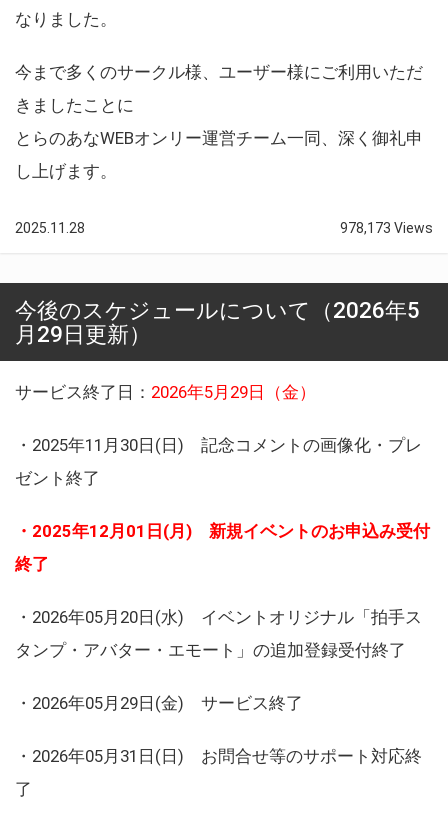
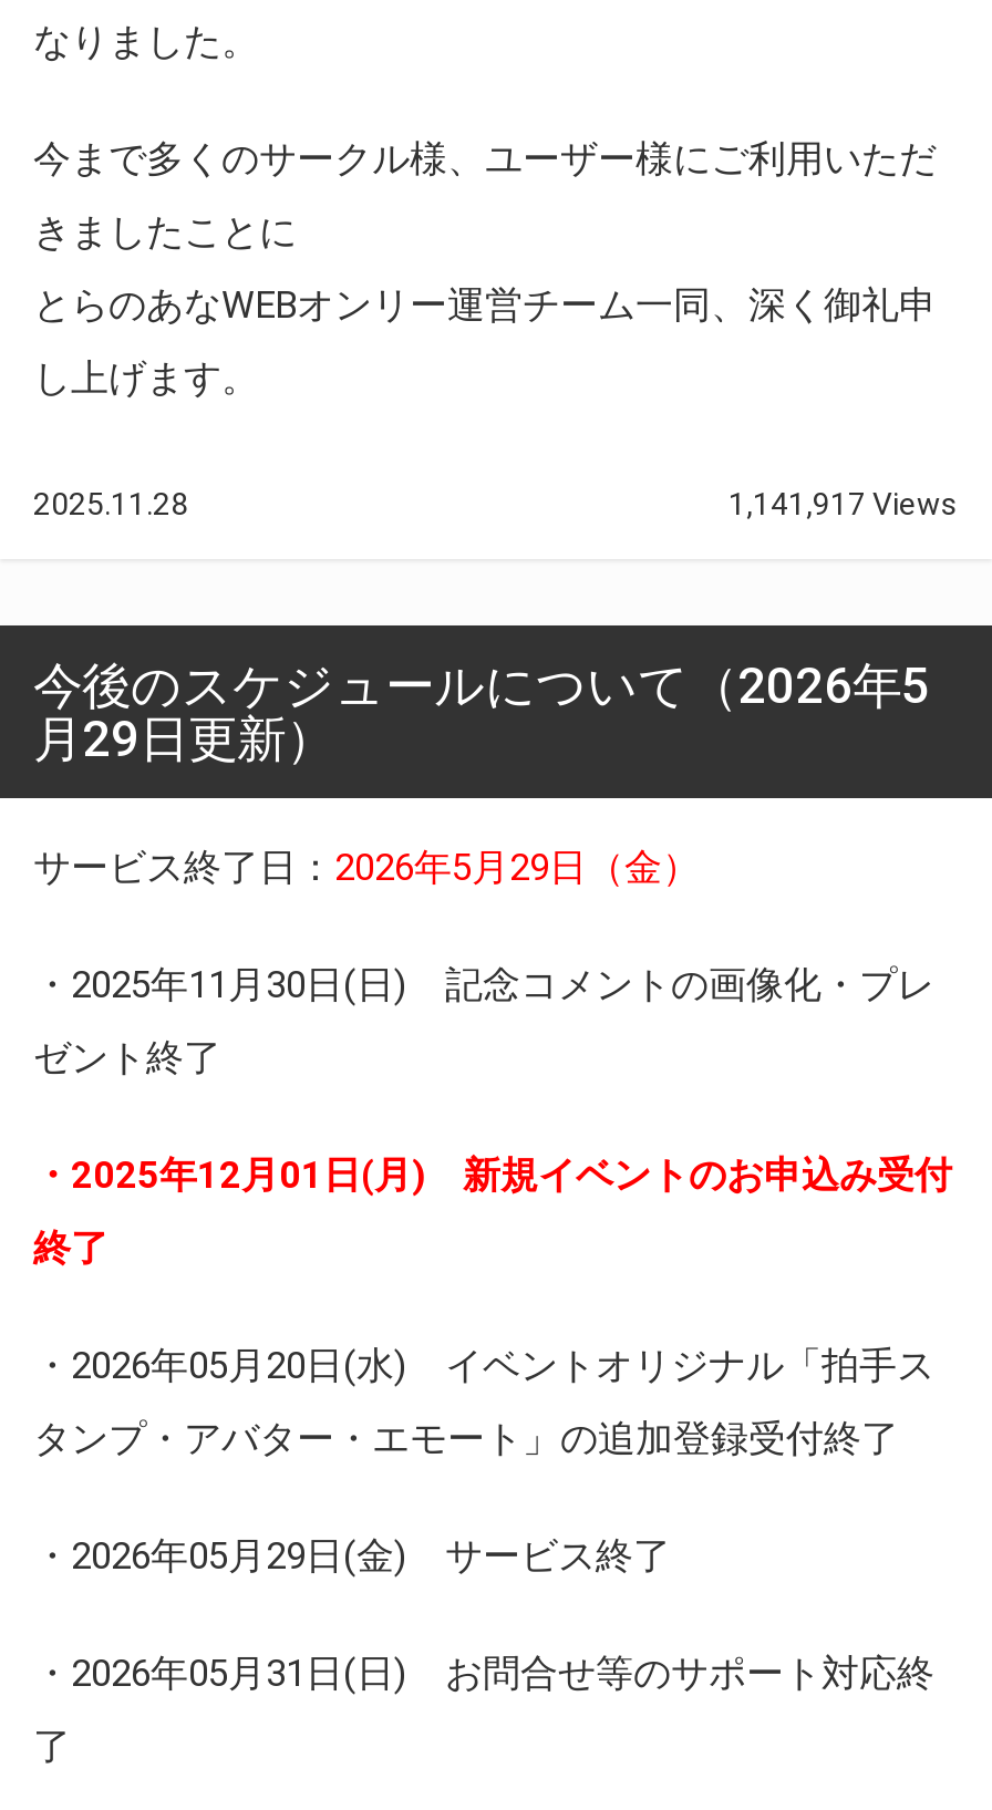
- 978,173 Views
+ 1,141,917 Views
